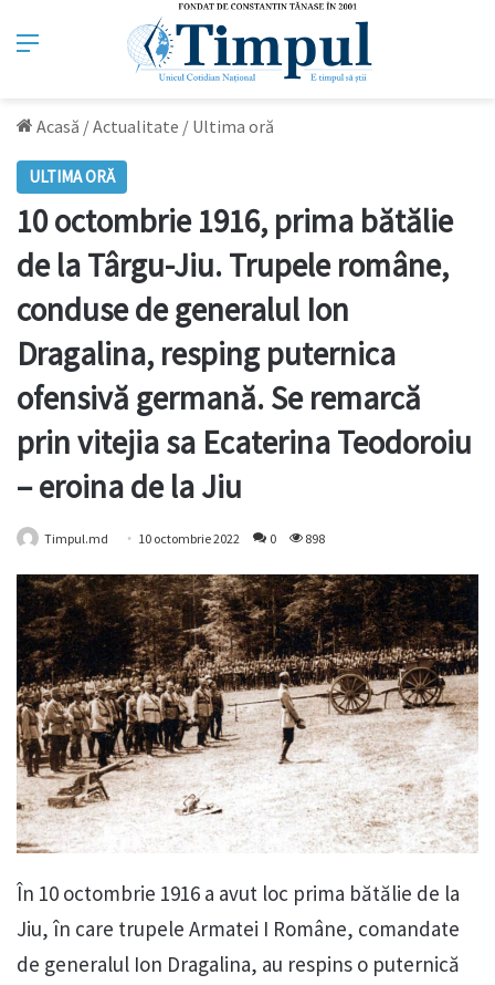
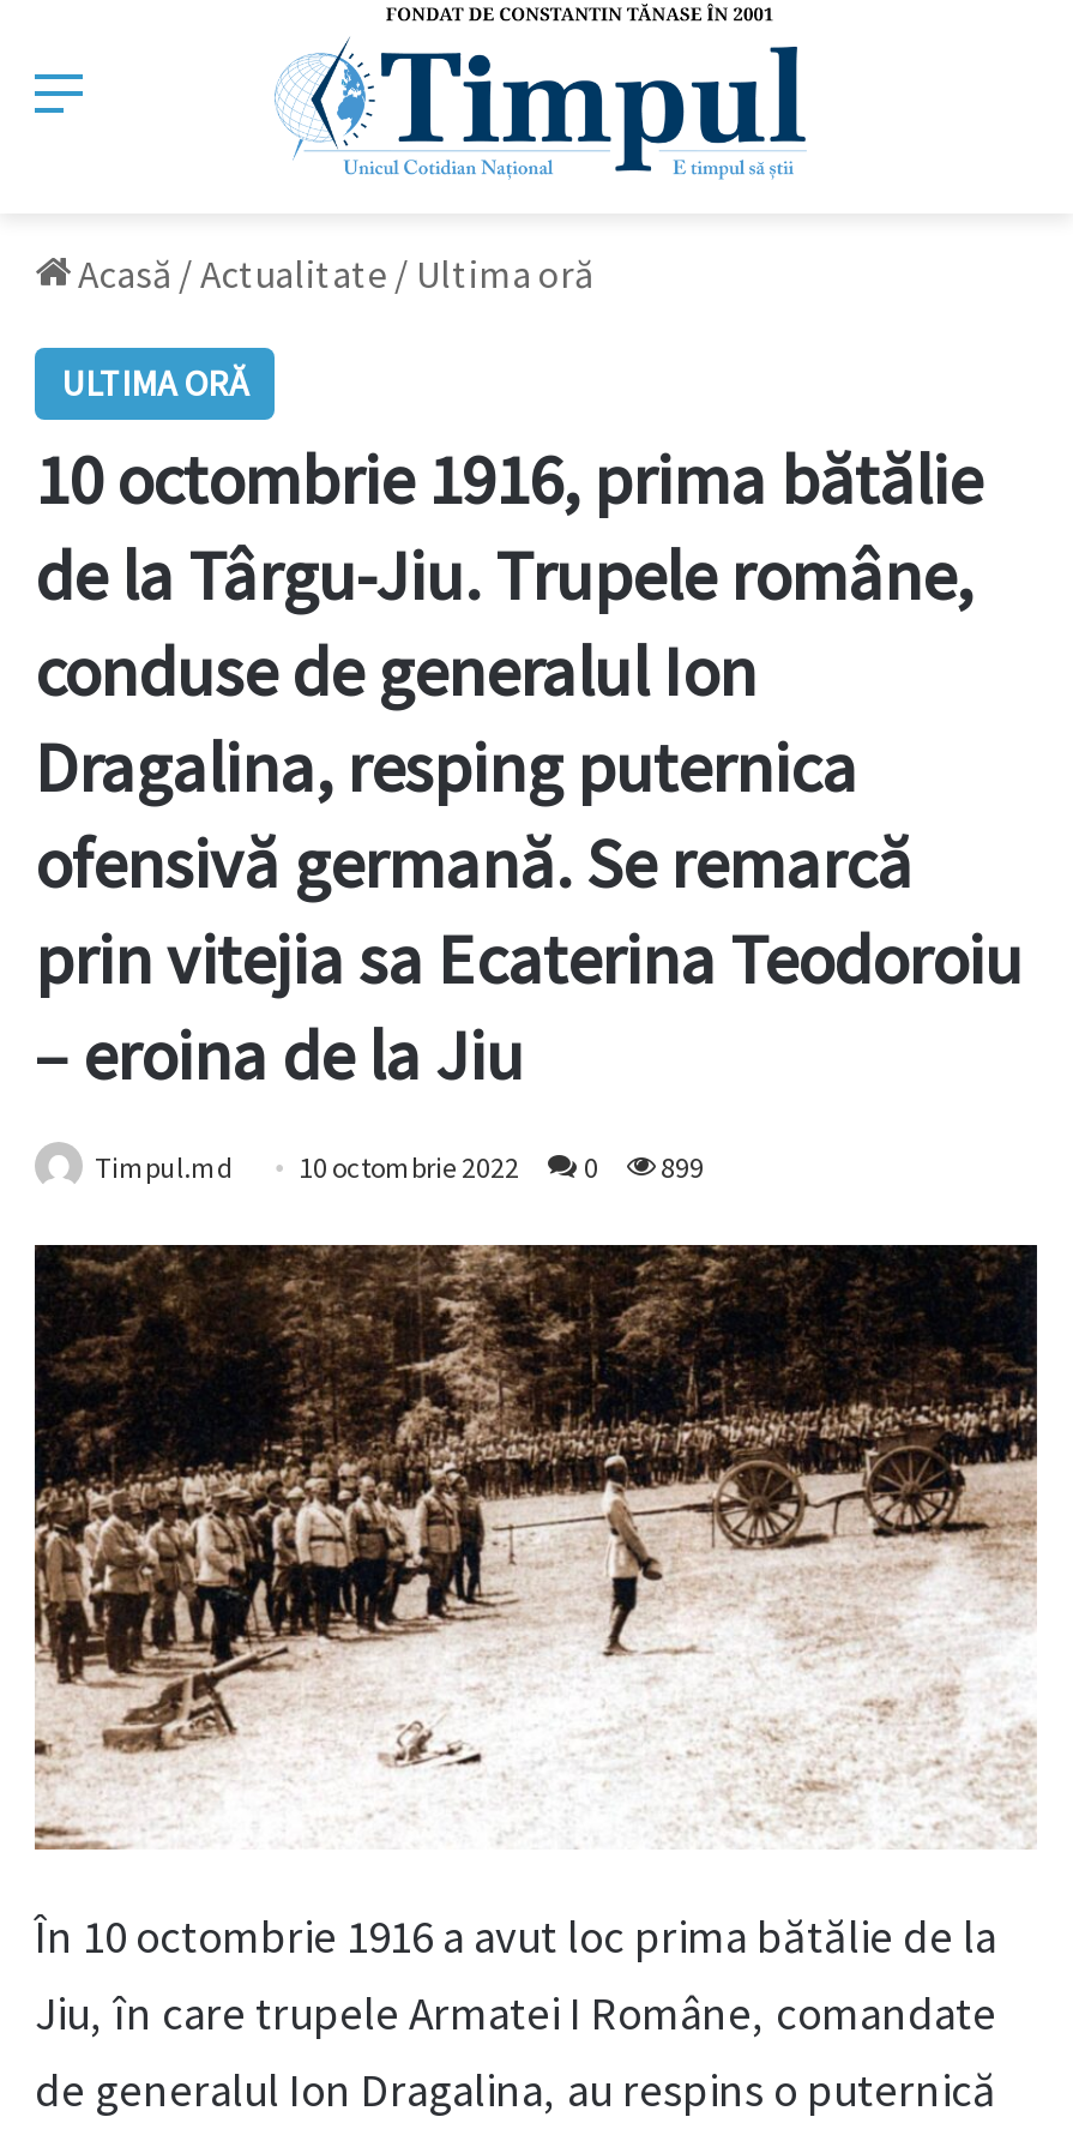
- Timpul.md 10 octombrie 2022 0 898
+ Timpul.md 10 octombrie 2022 0 899
